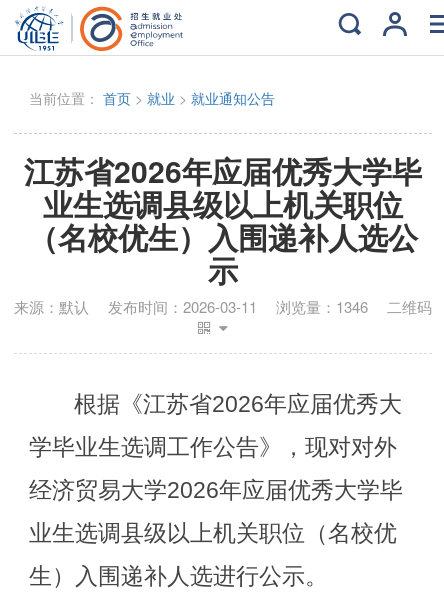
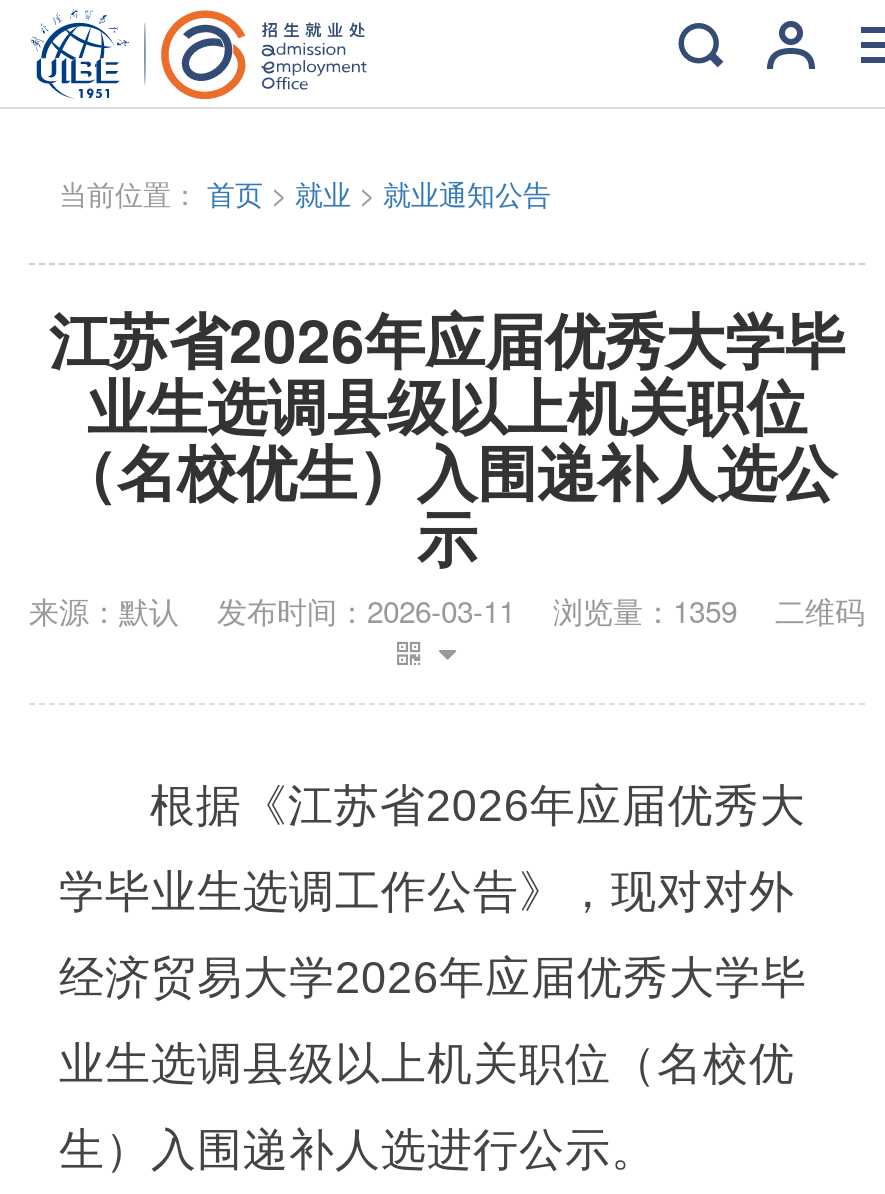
- 来源：默认 发布时间：2026-03-11 浏览量：1346 二维码
+ 来源：默认 发布时间：2026-03-11 浏览量：1359 二维码
